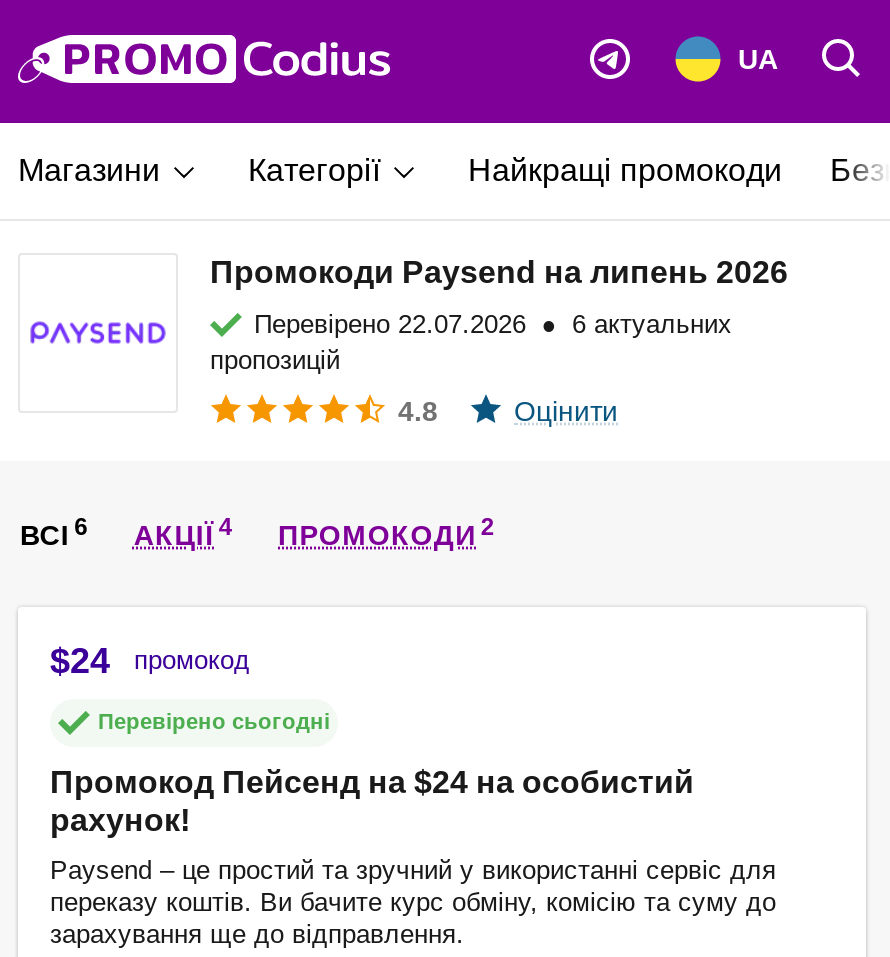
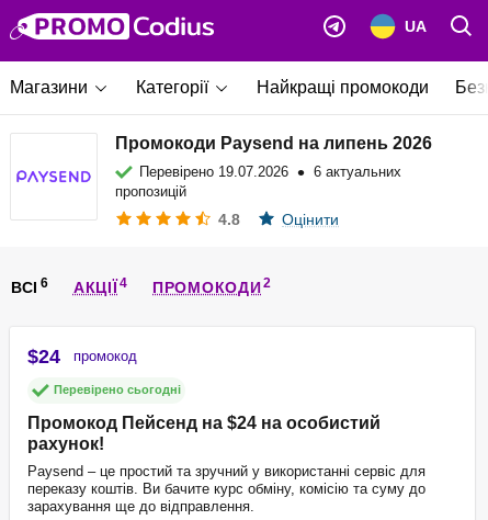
- Перевірено 22.07.2026 • 6 актуальних
+ Перевірено 19.07.2026 • 6 актуальних
